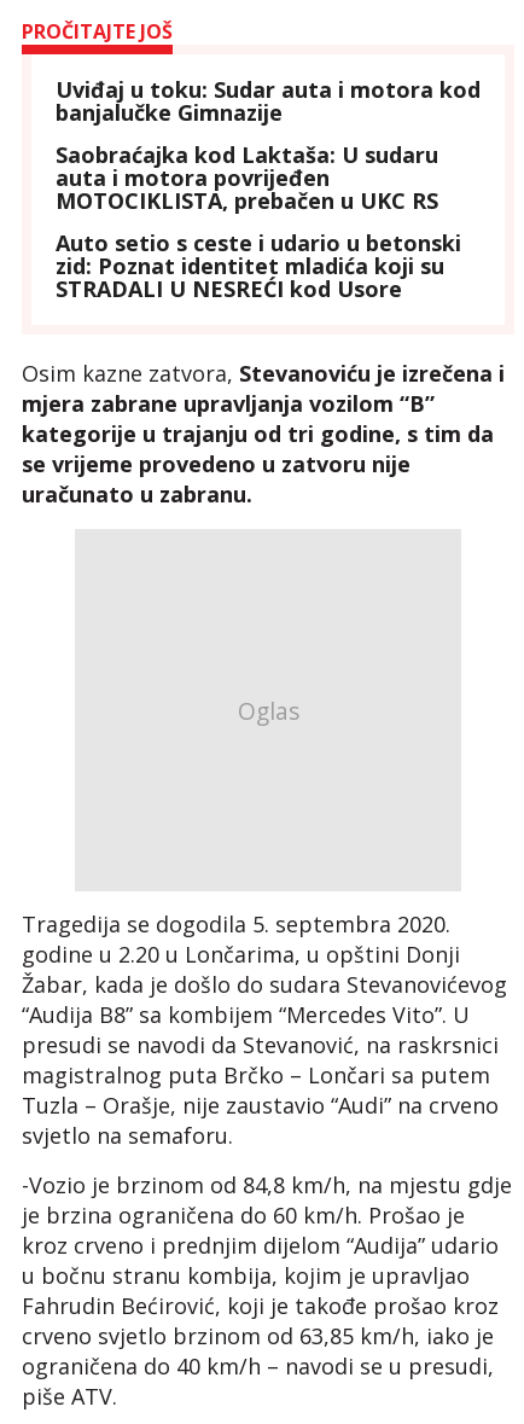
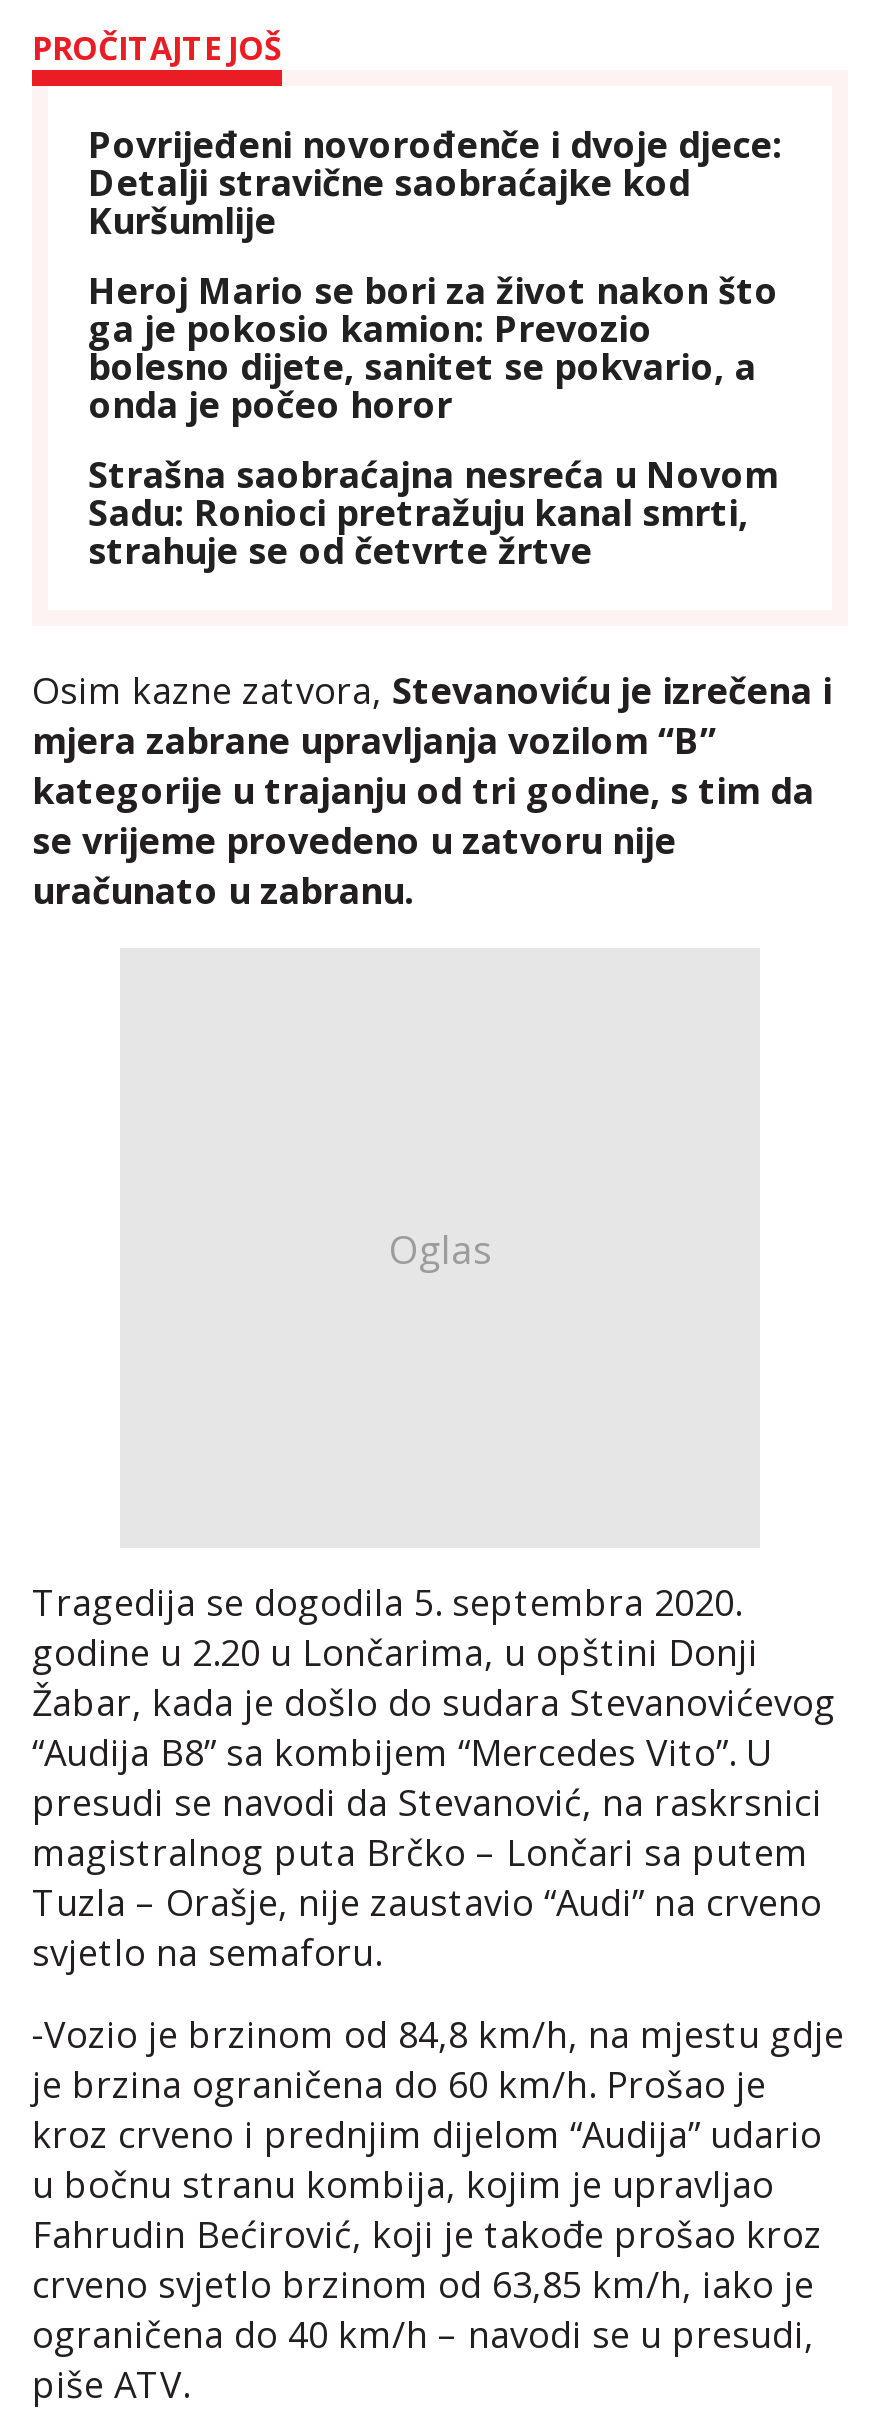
- Uviđaj u toku: Sudar auta i motora kod
- banjalučke Gimnazije
+ Povrijeđeni novorođenče i dvoje djece:
+ Detalji stravične saobraćajke kod
+ Kuršumlije

- Saobraćajka kod Laktaša: U sudaru
- auta i motora povrijeđen
- MOTOCIKLISTA, prebačen u UKC RS
+ Heroj Mario se bori za život nakon što
+ ga je pokosio kamion: Prevozio
+ bolesno dijete, sanitet se pokvario, a
+ onda je počeo horor

- Auto setio s ceste i udario u betonski
- zid: Poznat identitet mladića koji su
- STRADALI U NESREĆI kod Usore
+ Strašna saobraćajna nesreća u Novom
+ Sadu: Ronioci pretražuju kanal smrti,
+ strahuje se od četvrte žrtve
